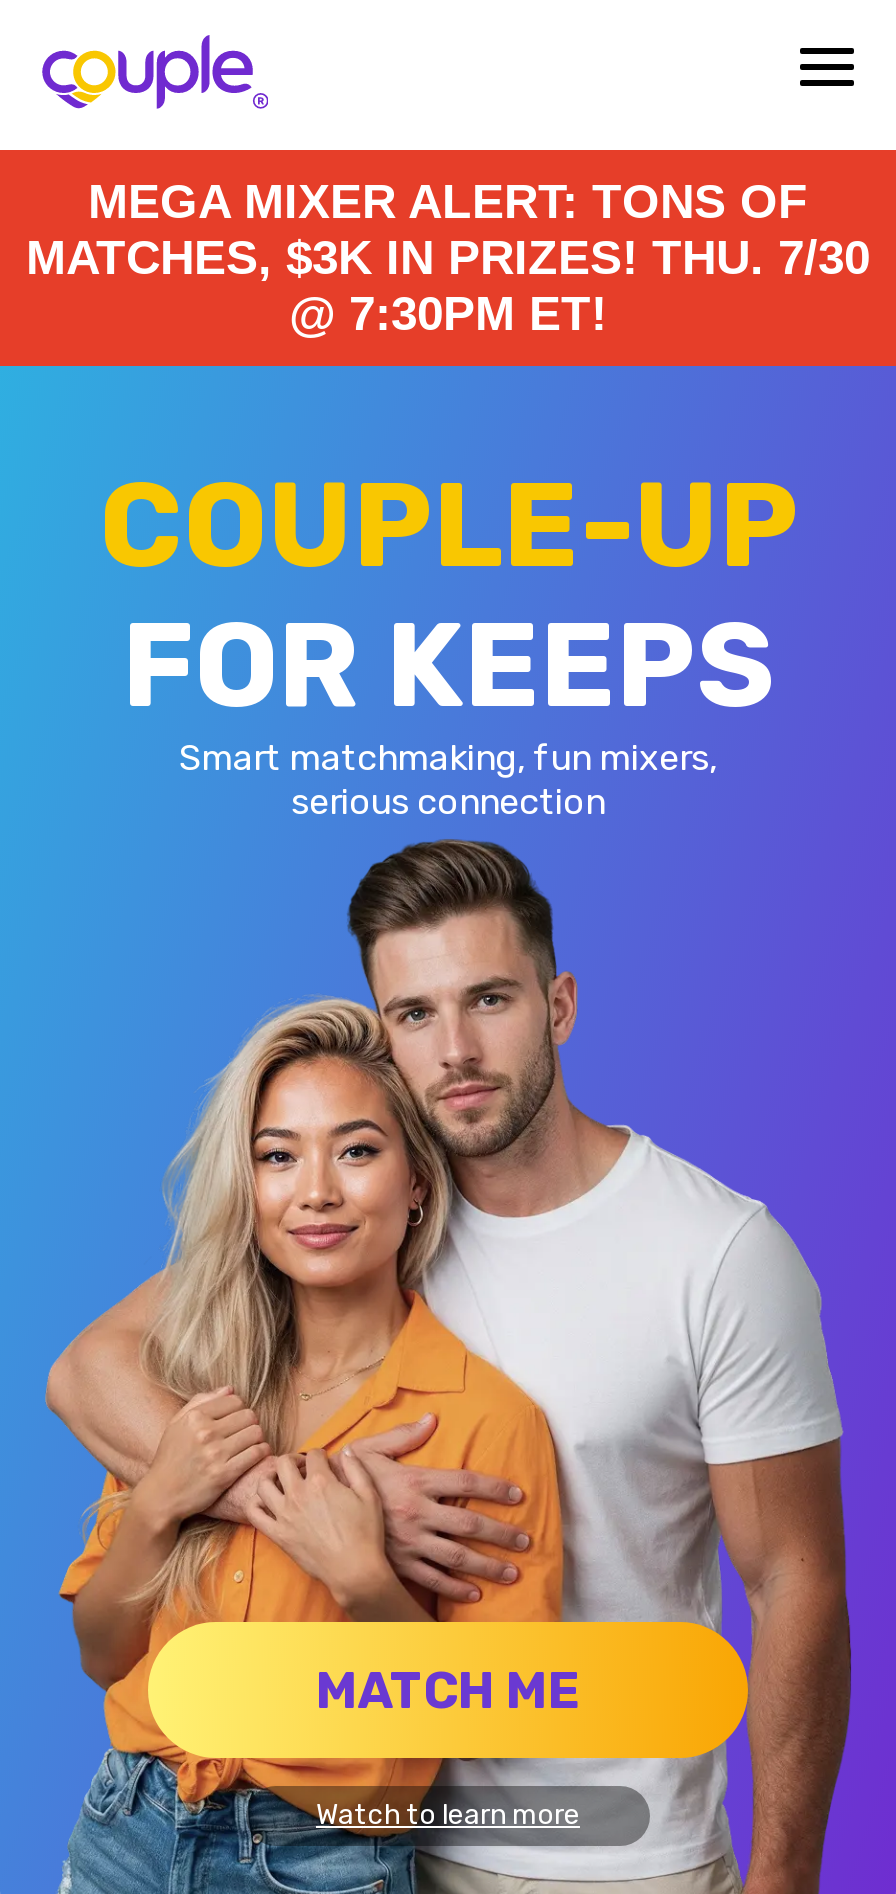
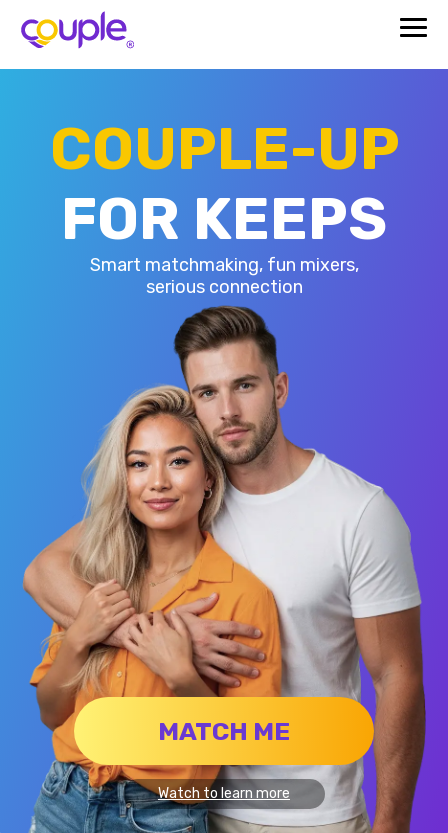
- MEGA MIXER ALERT: TONS OF
- MATCHES, $3K IN PRIZES! THU. 7/30
- @ 7:30PM ET!
